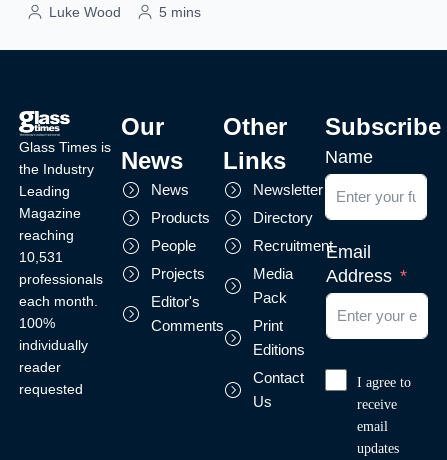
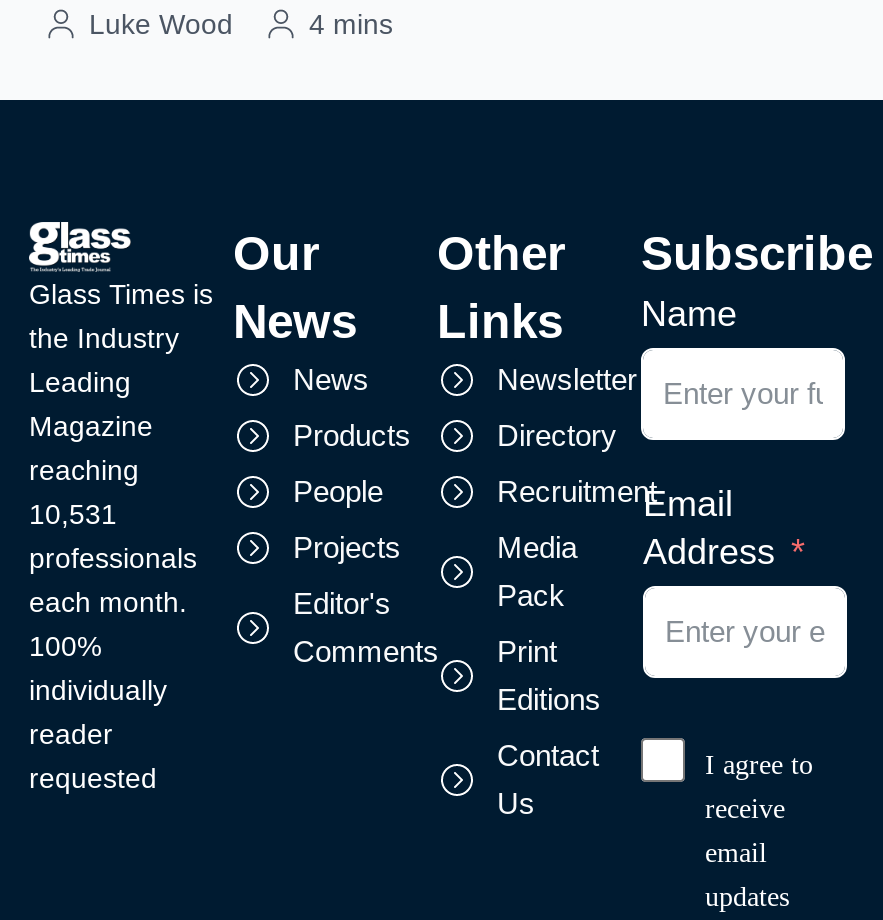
- 5 mins
+ 4 mins
